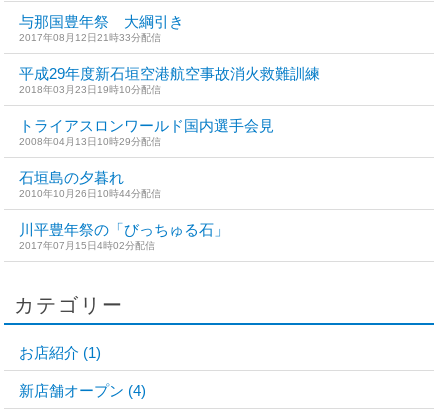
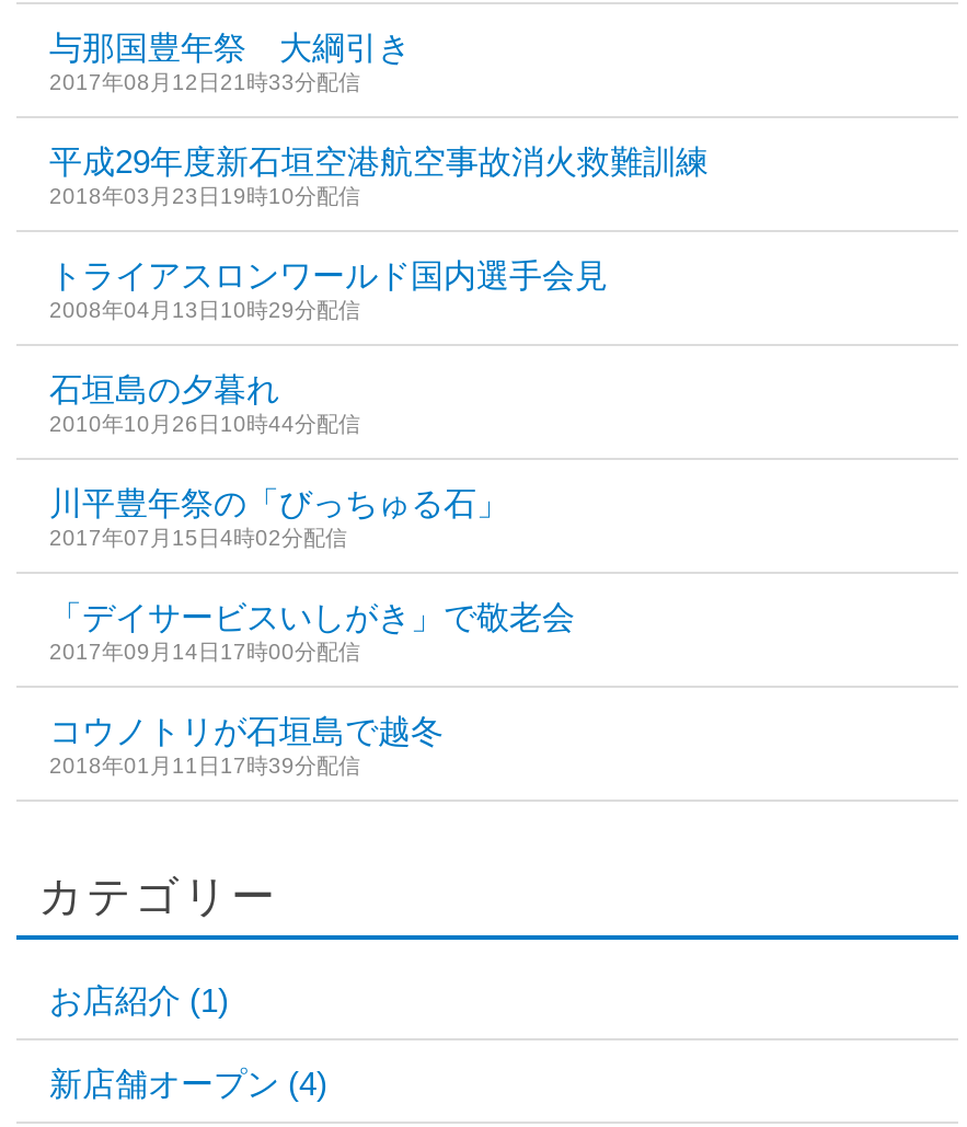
+ 「デイサービスいしがき」で敬老会
+ 2017年09月14日17時00分配信
+ コウノトリが石垣島で越冬
+ 2018年01月11日17時39分配信
